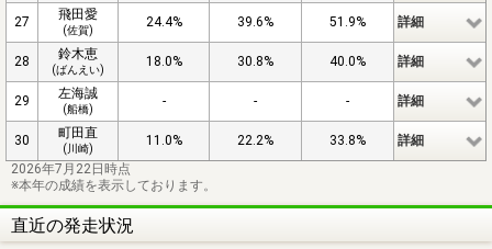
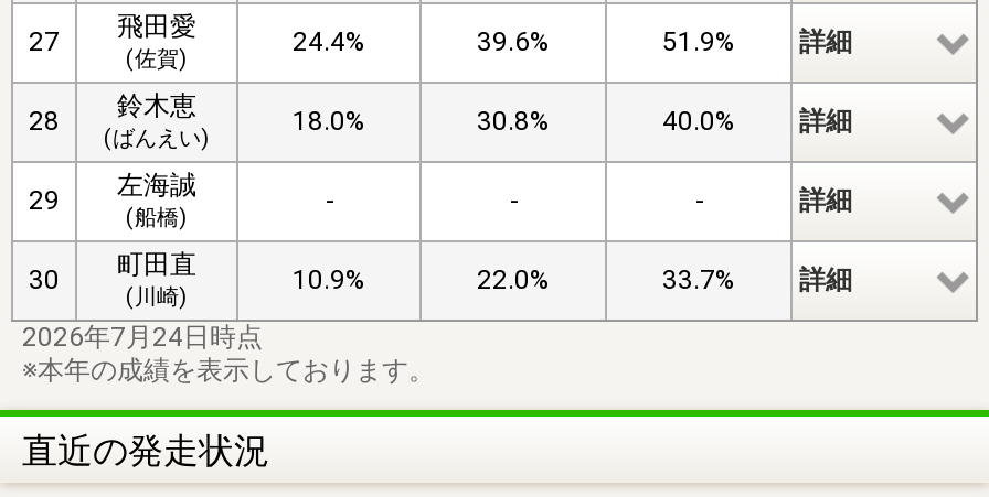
- 11.0%
+ 10.9%

- 22.2%
+ 22.0%

- 33.8%
+ 33.7%

- 2026年7月22日時点
+ 2026年7月24日時点
